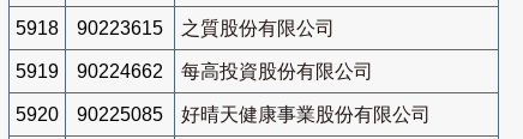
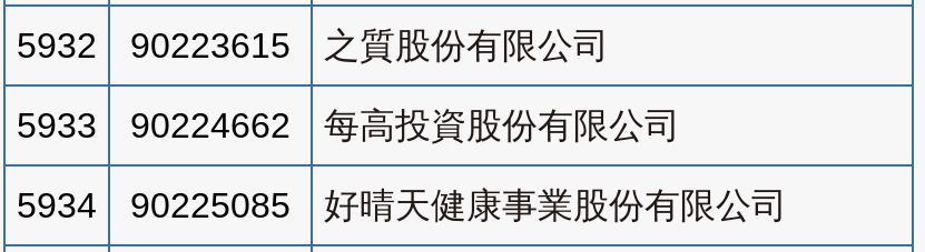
- 5918 90223615 之質股份有限公司
+ 5932 90223615 之質股份有限公司

- 5919 90224662 每高投資股份有限公司
+ 5933 90224662 每高投資股份有限公司

- 5920 90225085 好晴天健康事業股份有限公司
+ 5934 90225085 好晴天健康事業股份有限公司
